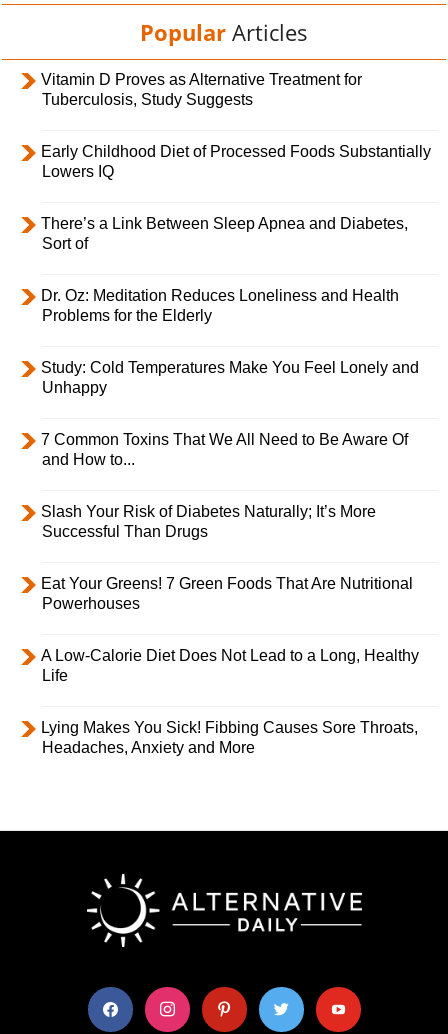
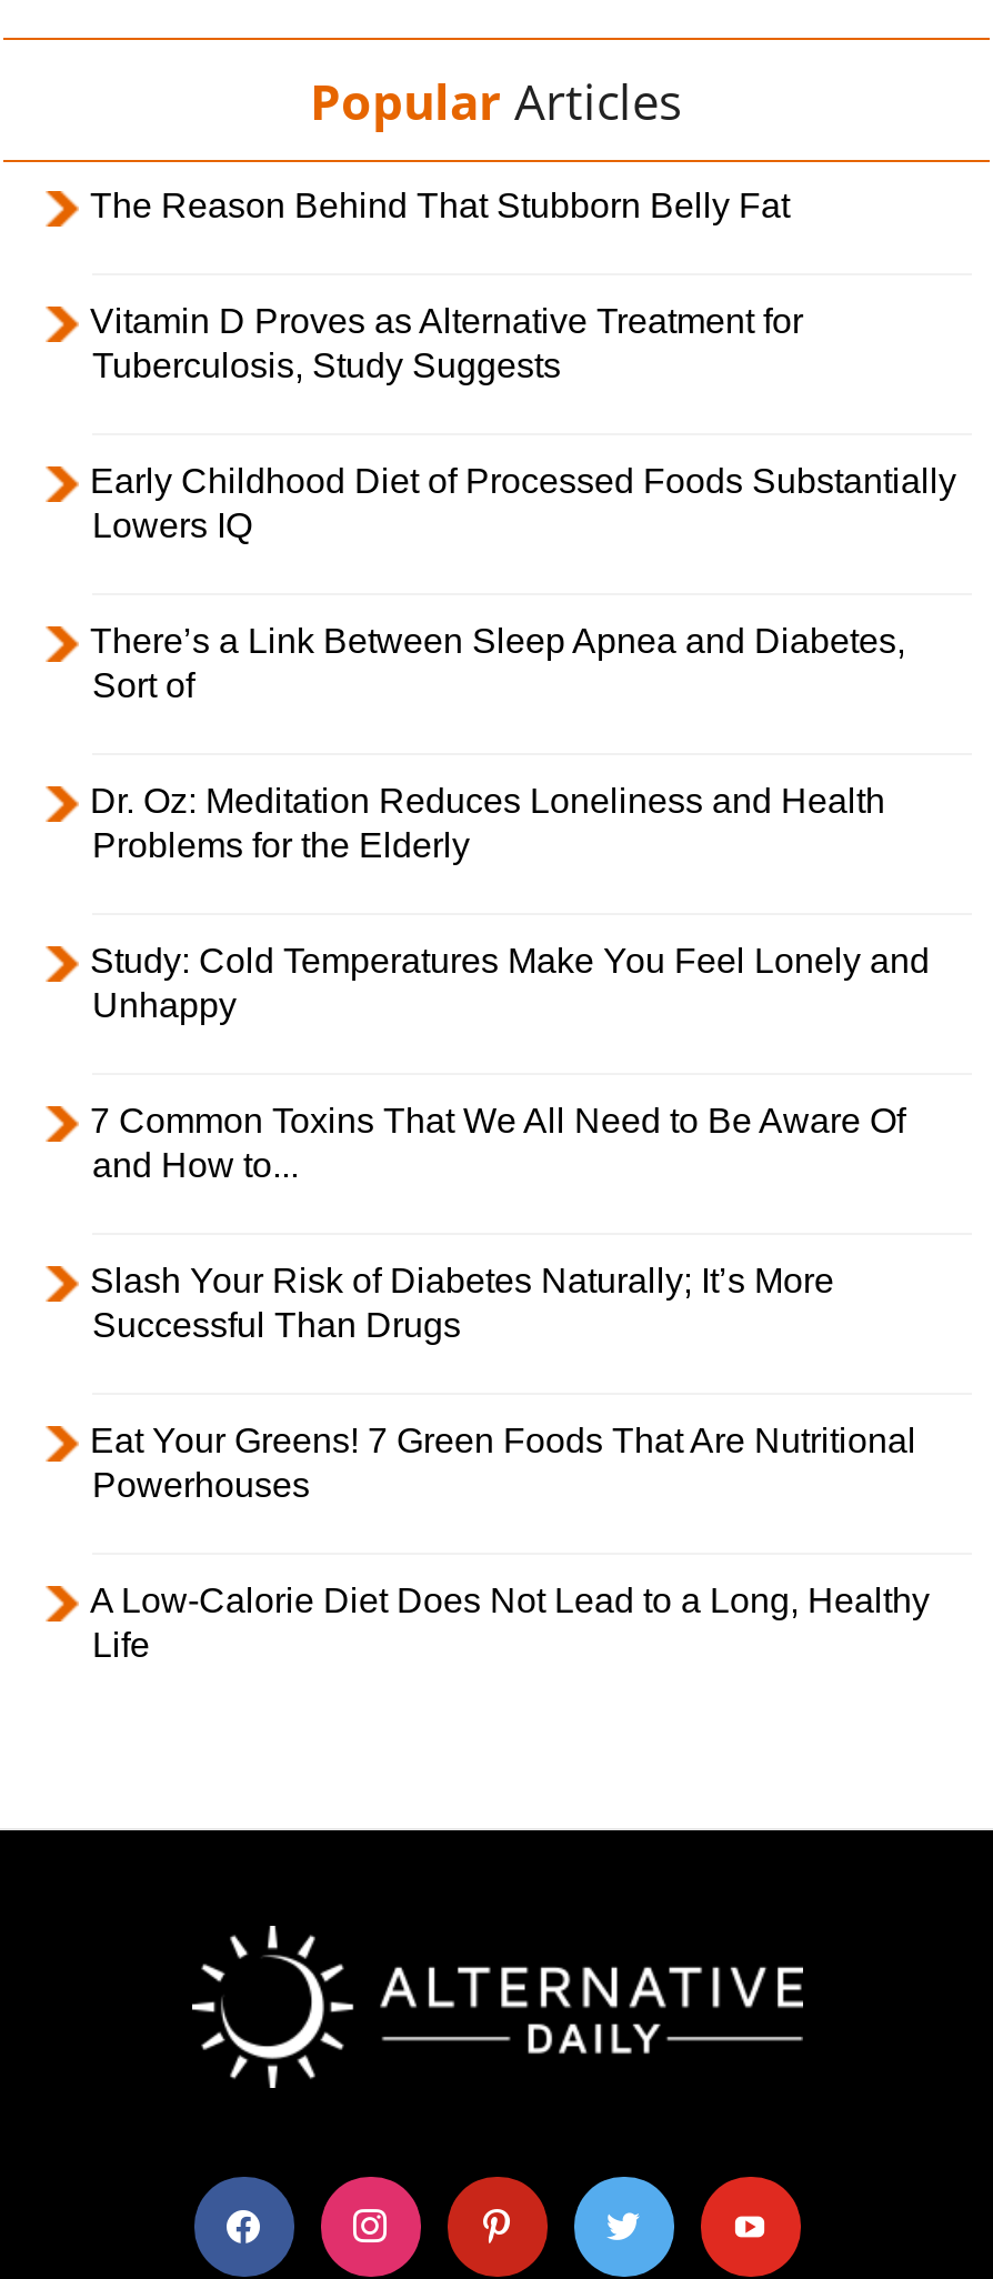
+ The Reason Behind That Stubborn Belly Fat

moved down: Vitamin D Proves as Alternative Treatment for | Tuberculosis, Study Suggests | Early Childhood Diet of Processed Foods Substantially | ... | A Low-Calorie Diet Does Not Lead to a Long, Healthy | Life

- Lying Makes You Sick! Fibbing Causes Sore Throats,
- Headaches, Anxiety and More
